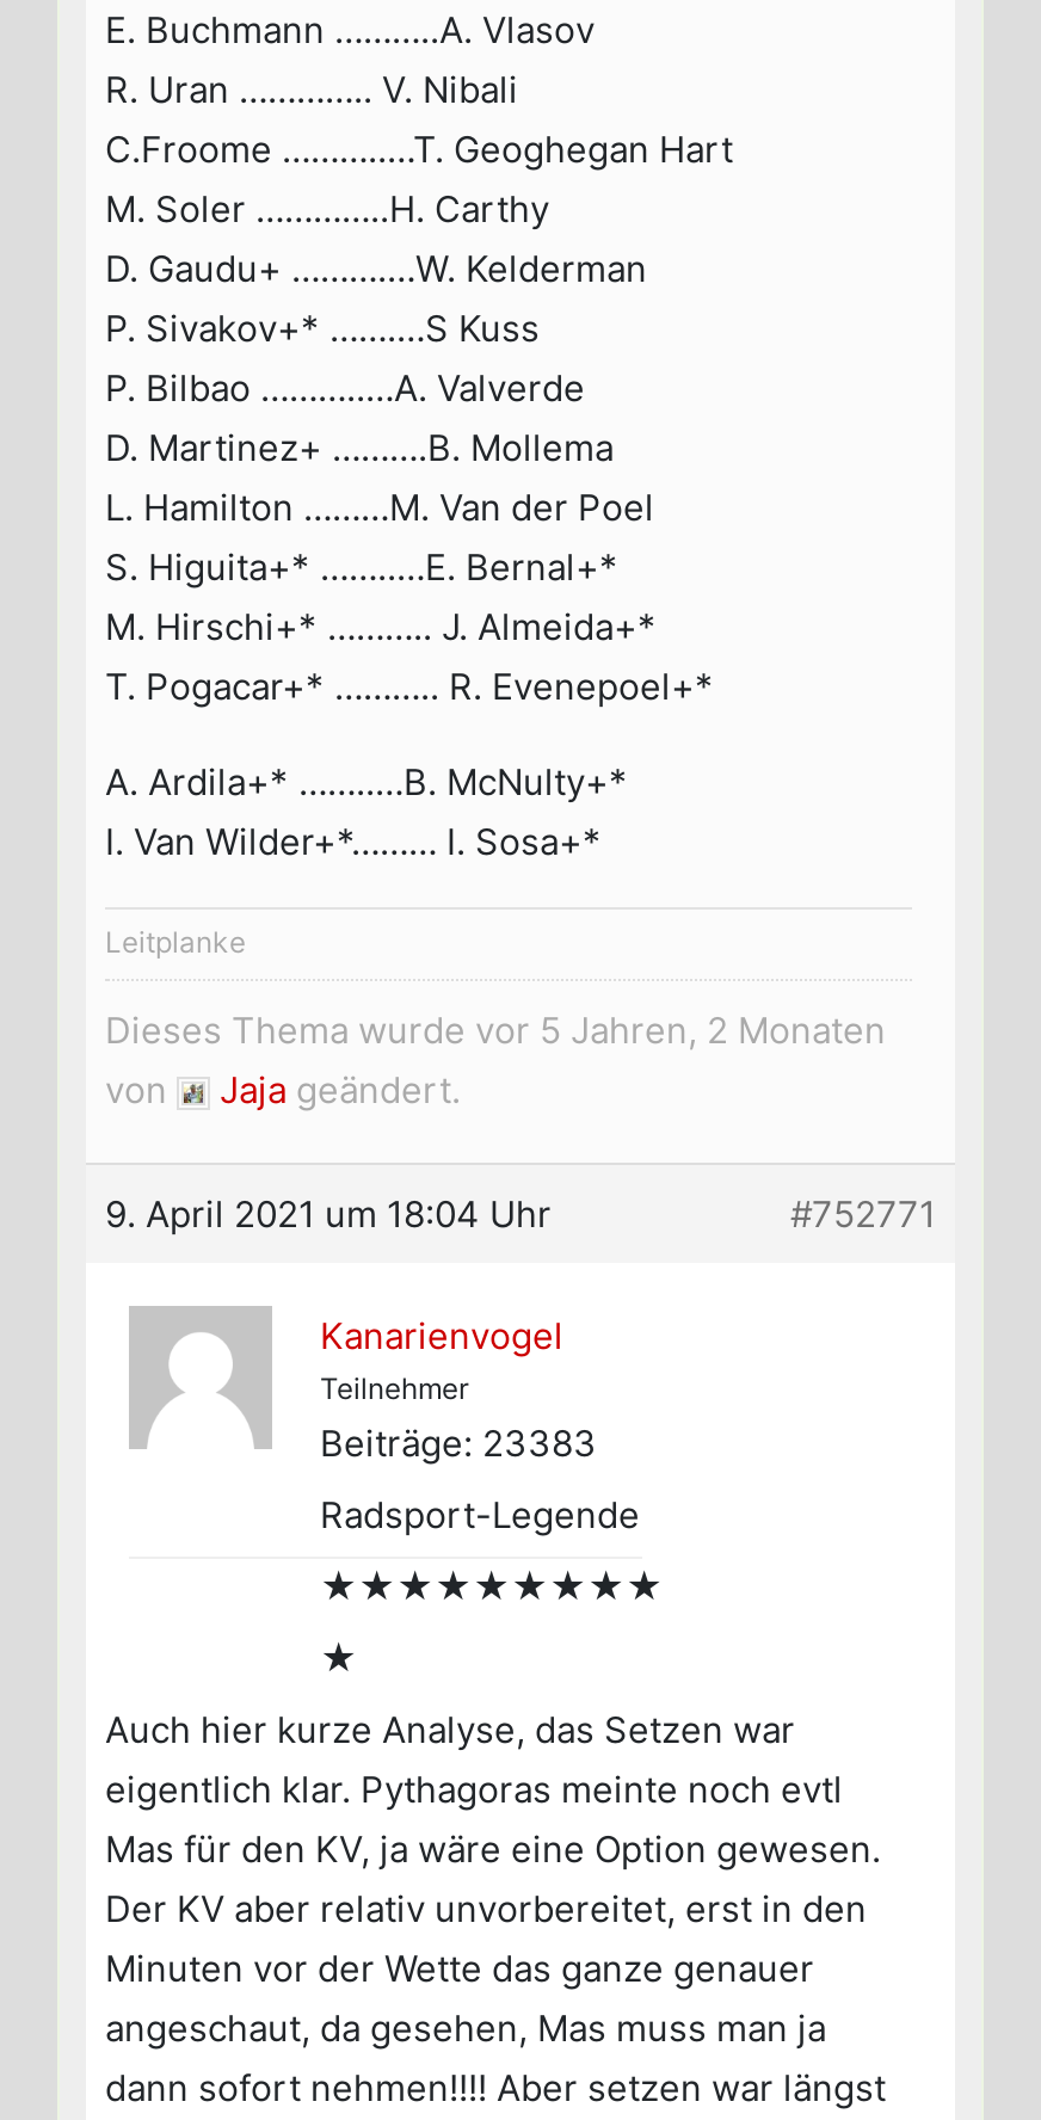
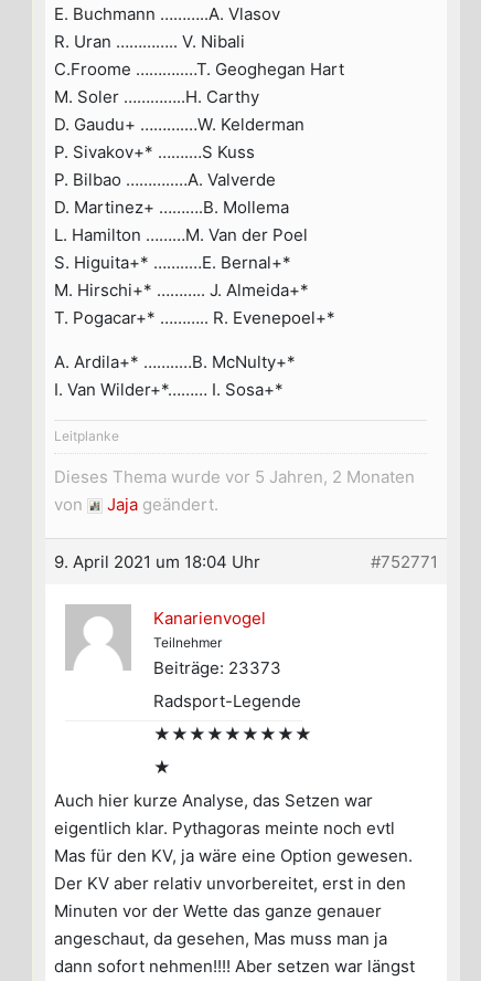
- Beiträge: 23383
+ Beiträge: 23373
